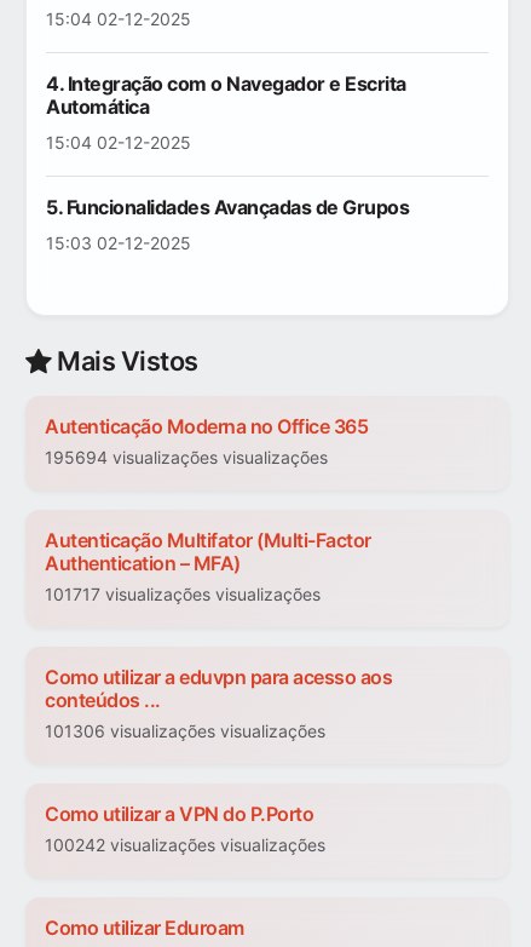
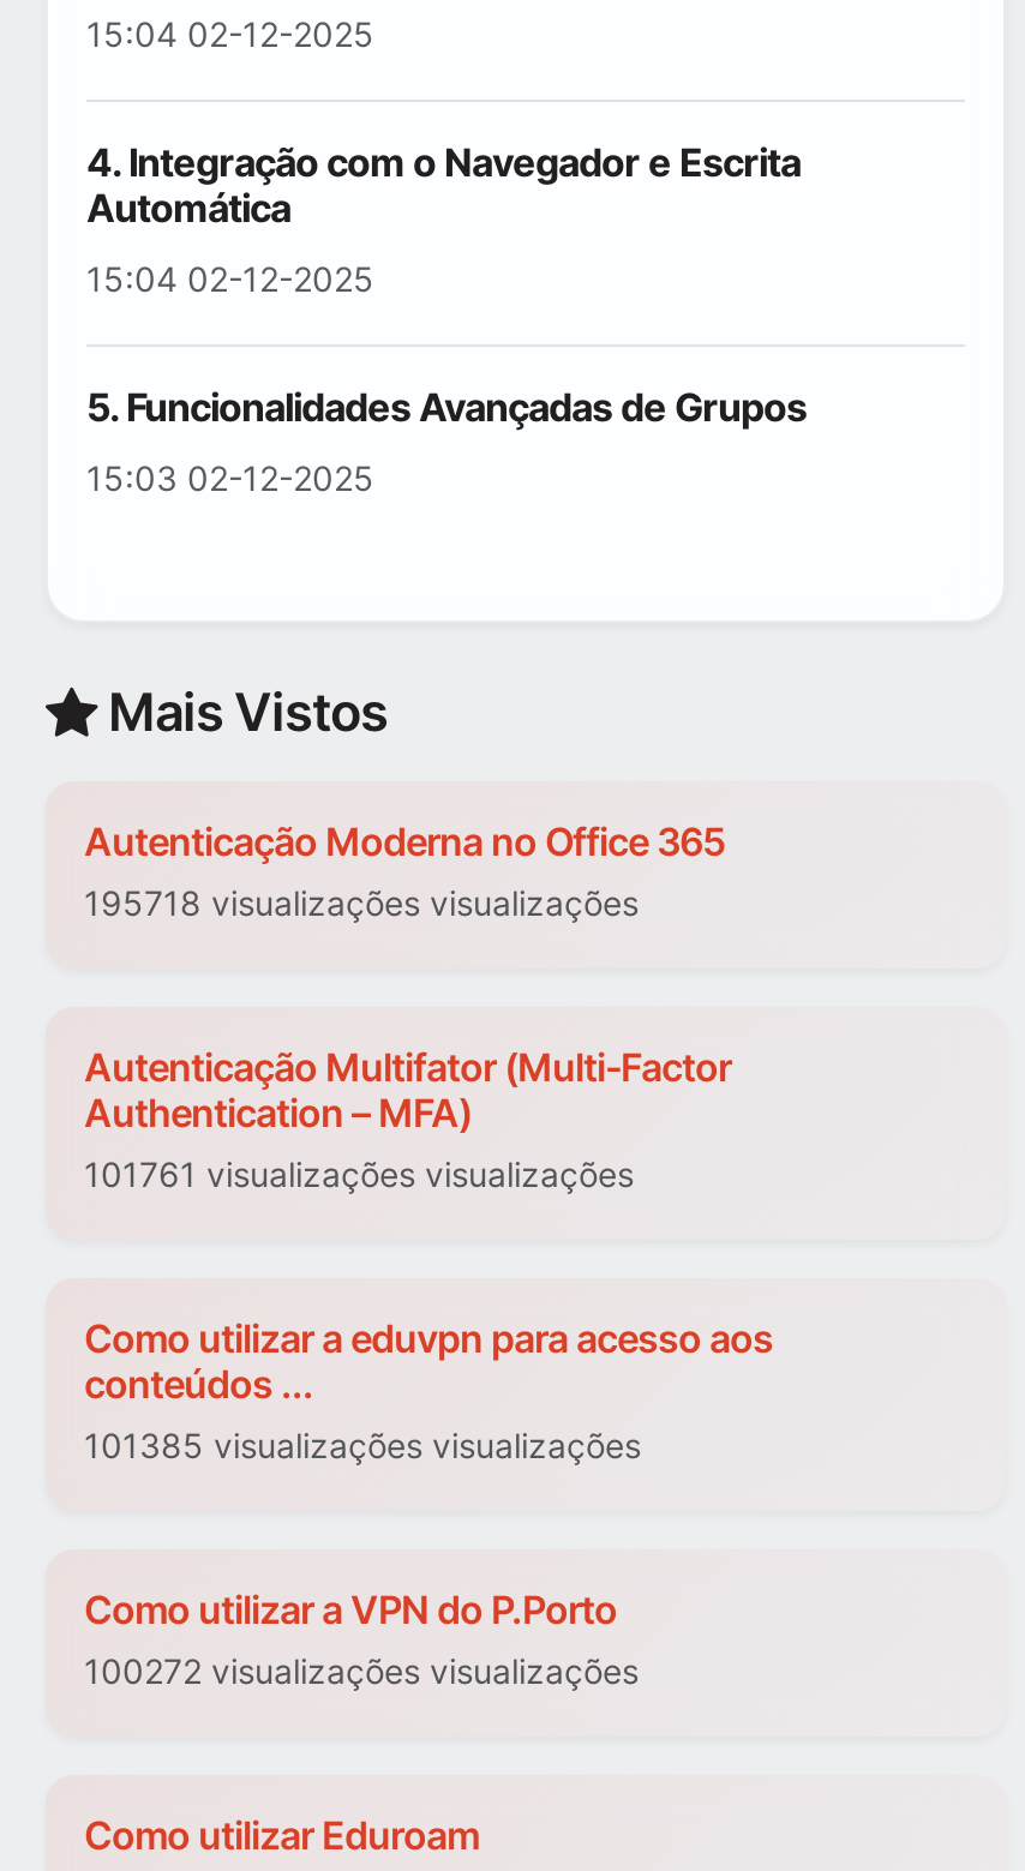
- 195694 visualizações visualizações
+ 195718 visualizações visualizações

- 101717 visualizações visualizações
+ 101761 visualizações visualizações

- 101306 visualizações visualizações
+ 101385 visualizações visualizações

- 100242 visualizações visualizações
+ 100272 visualizações visualizações
